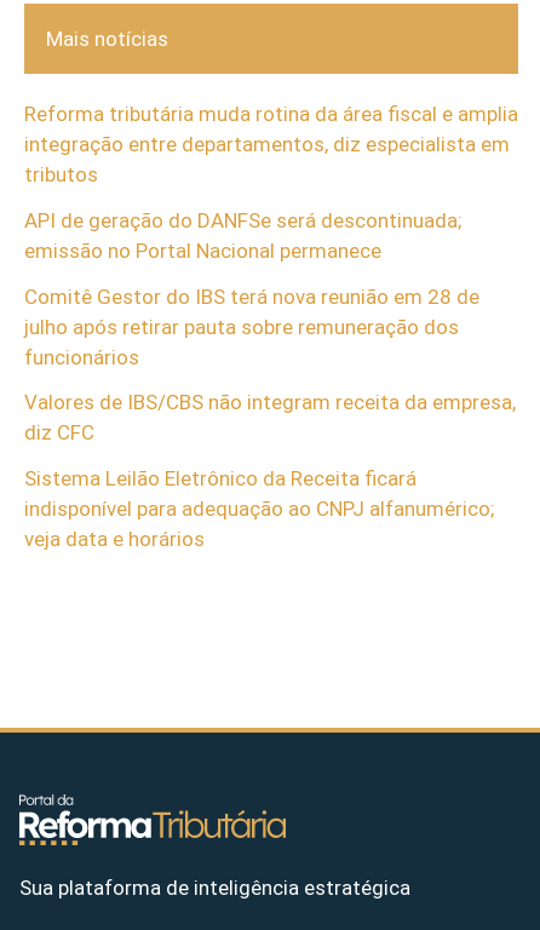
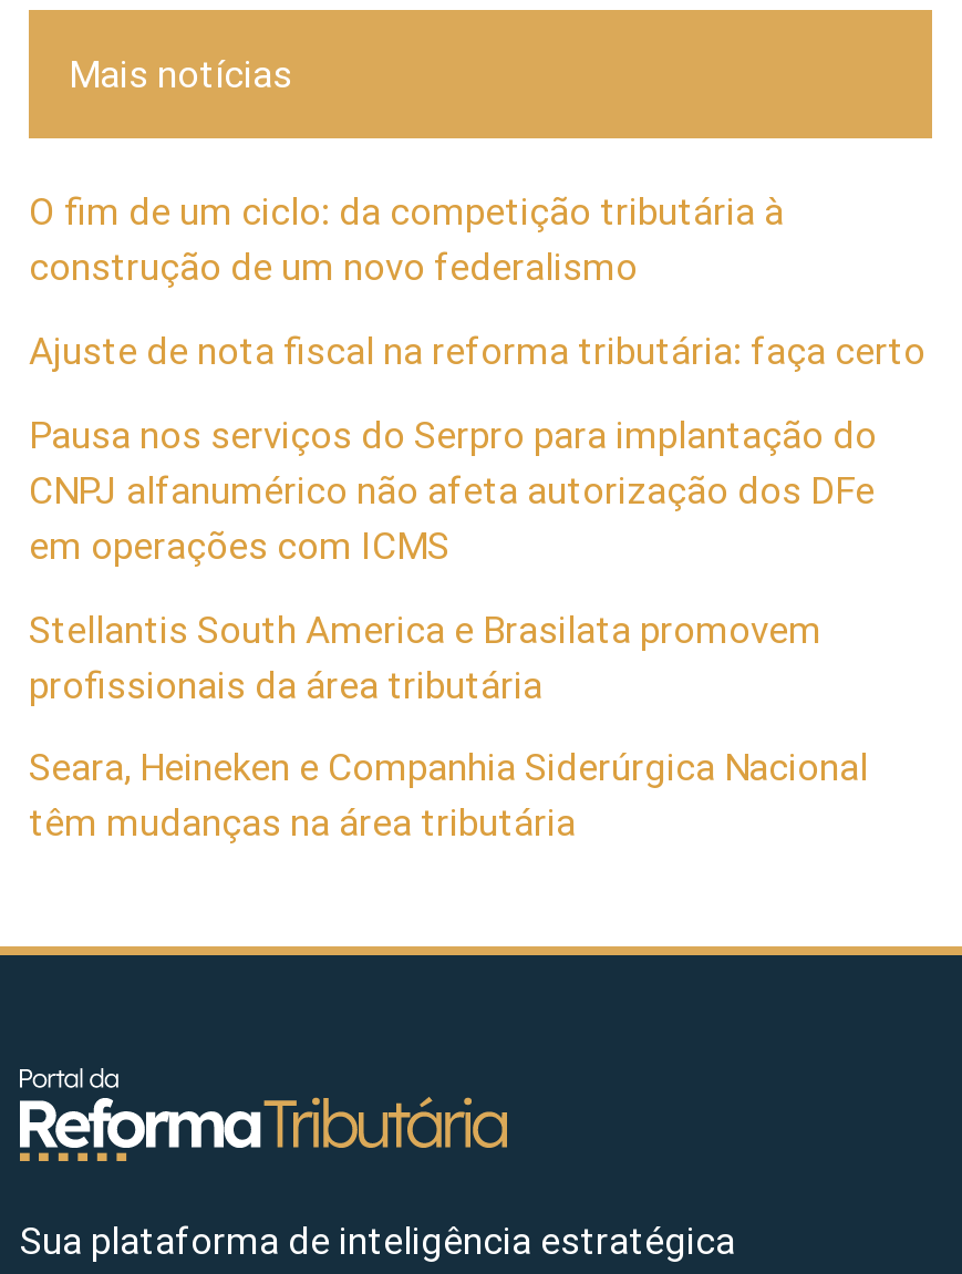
- Reforma tributária muda rotina da área fiscal e amplia
- integração entre departamentos, diz especialista em
- tributos
+ O fim de um ciclo: da competição tributária à
+ construção de um novo federalismo

- API de geração do DANFSe será descontinuada;
- emissão no Portal Nacional permanece
+ Ajuste de nota fiscal na reforma tributária: faça certo

- Comitê Gestor do IBS terá nova reunião em 28 de
- julho após retirar pauta sobre remuneração dos
- funcionários
+ Pausa nos serviços do Serpro para implantação do
+ CNPJ alfanumérico não afeta autorização dos DFe
+ em operações com ICMS

- Valores de IBS/CBS não integram receita da empresa,
- diz CFC
+ Stellantis South America e Brasilata promovem
+ profissionais da área tributária

- Sistema Leilão Eletrônico da Receita ficará
- indisponível para adequação ao CNPJ alfanumérico;
- veja data e horários
+ Seara, Heineken e Companhia Siderúrgica Nacional
+ têm mudanças na área tributária
